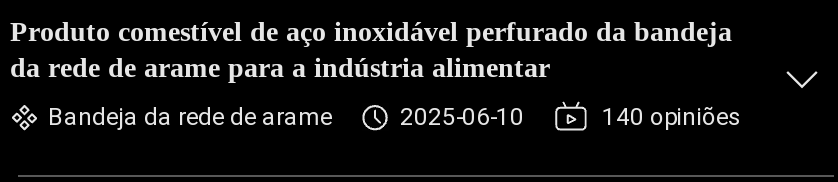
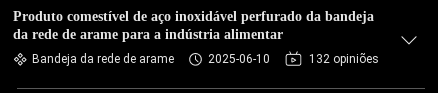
- 140 opiniões
+ 132 opiniões
